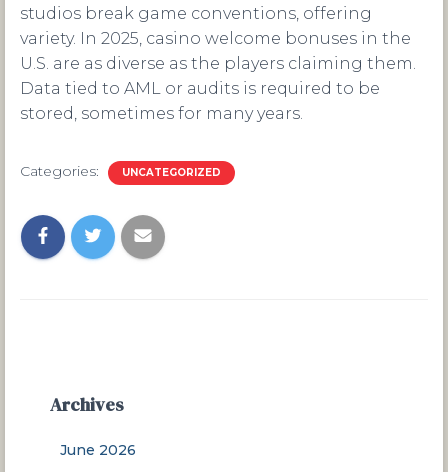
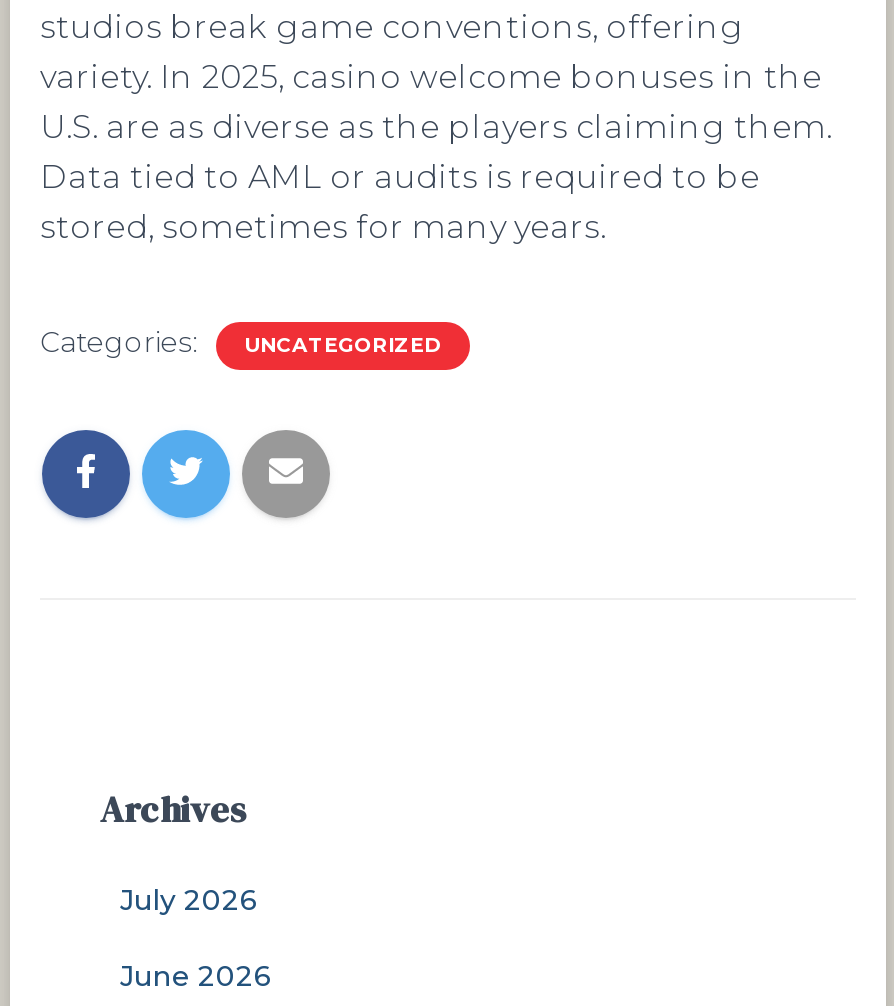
+ July 2026
